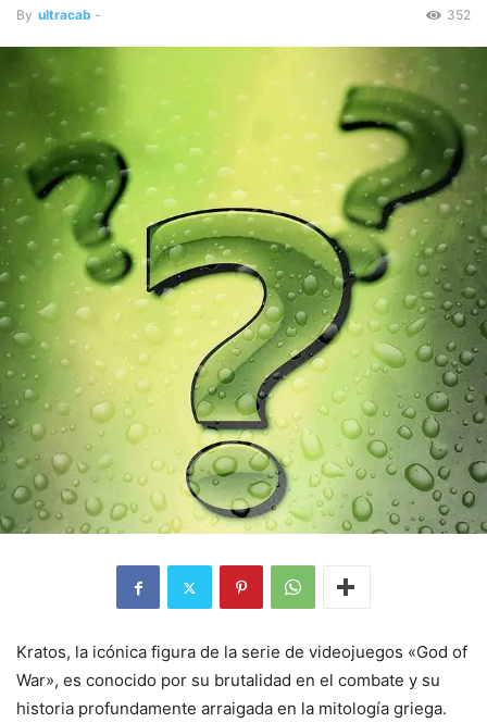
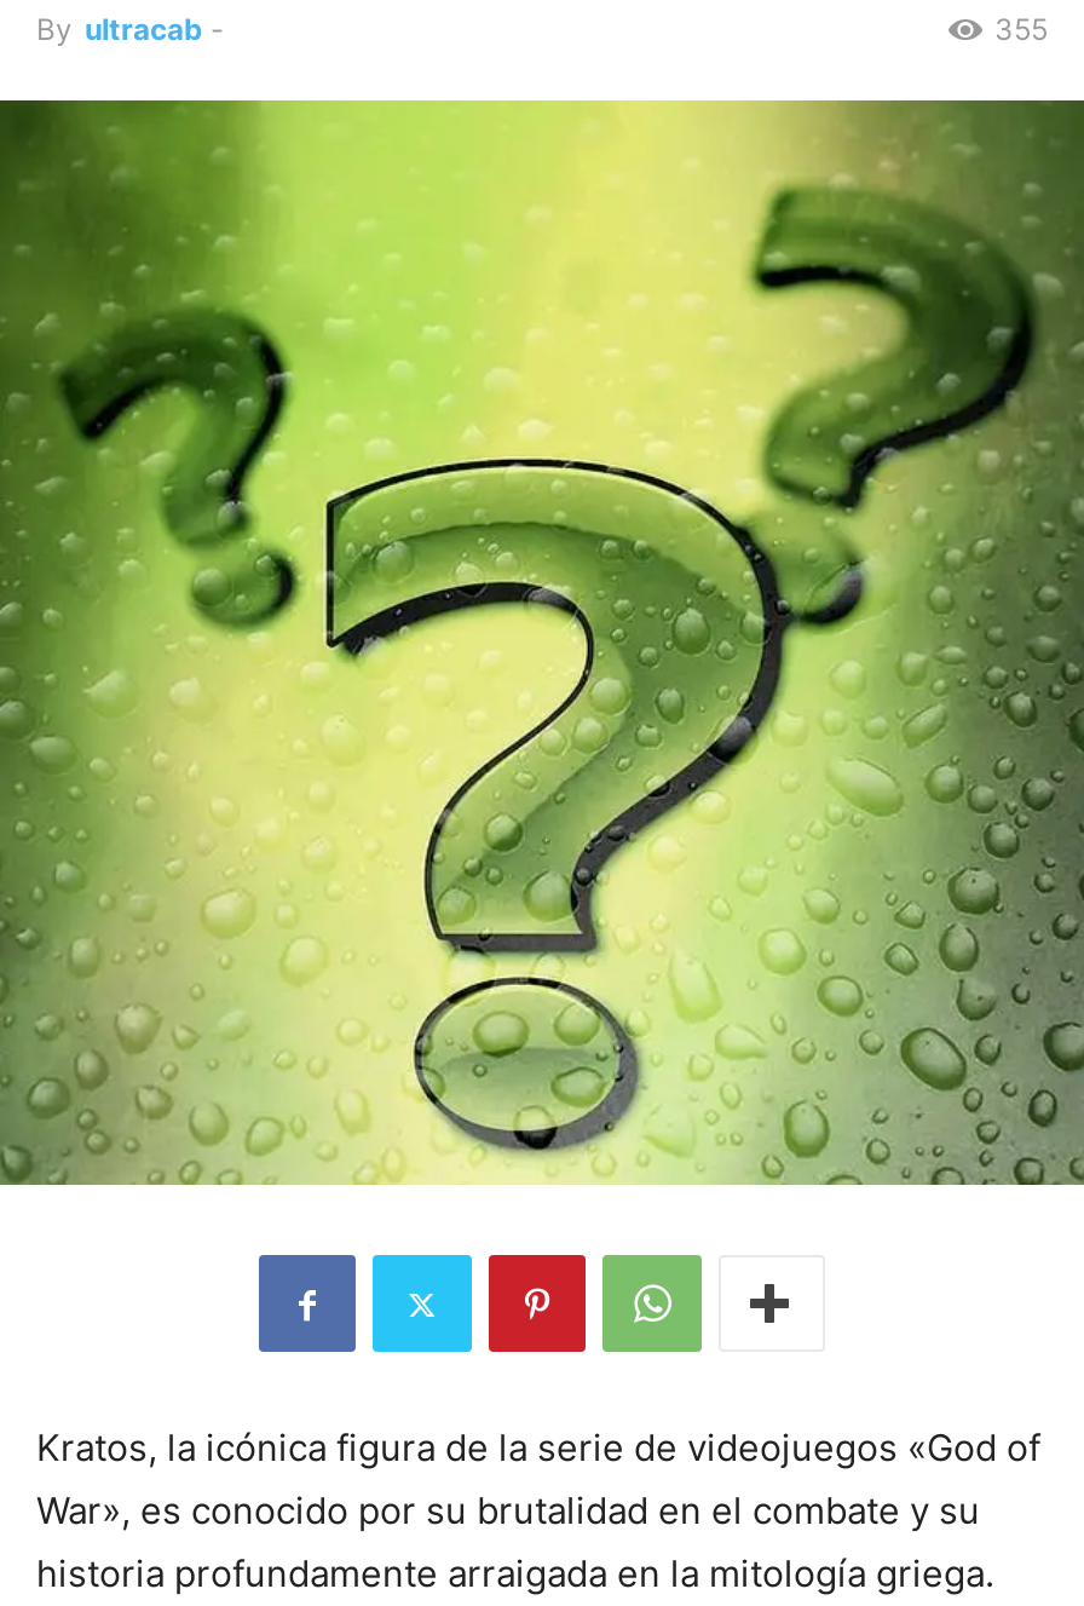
- 352
+ 355
